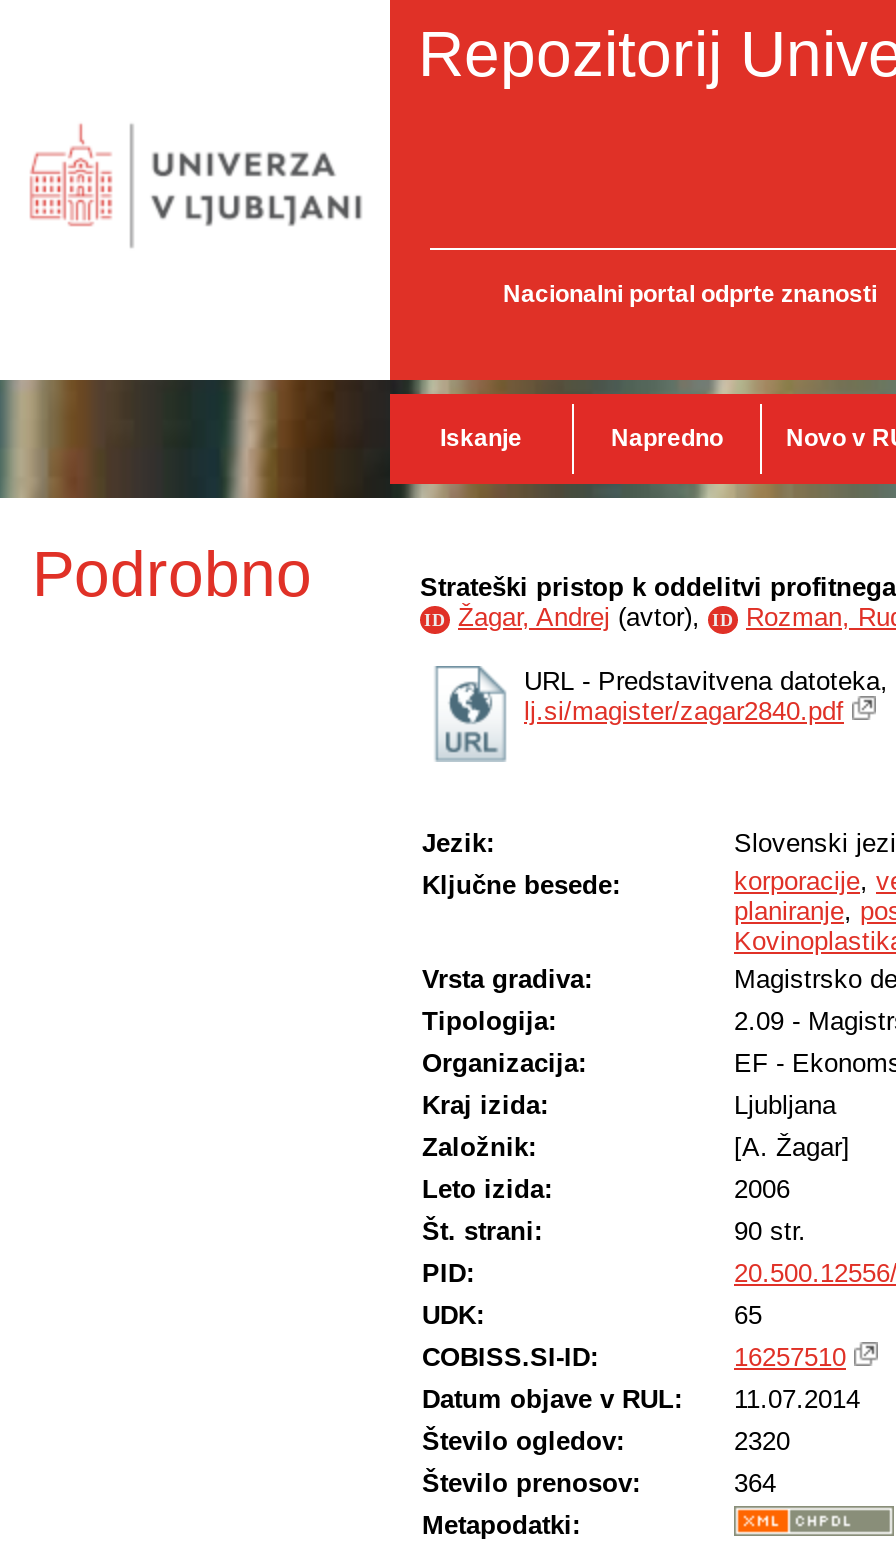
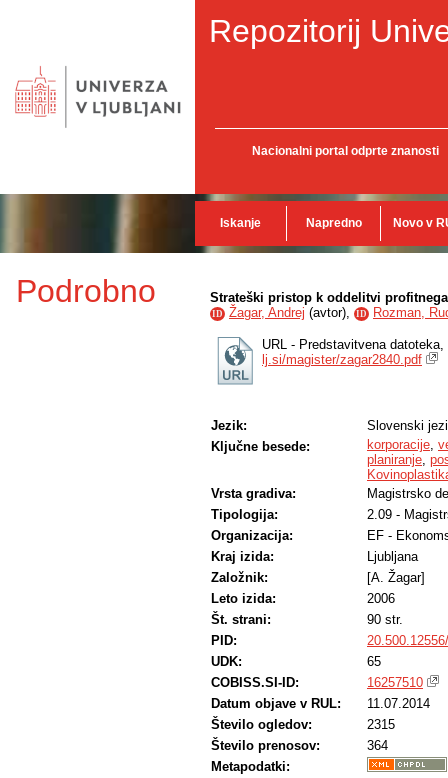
- 2320
+ 2315
